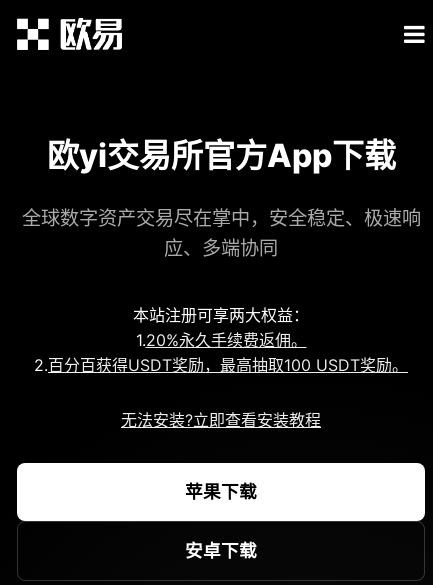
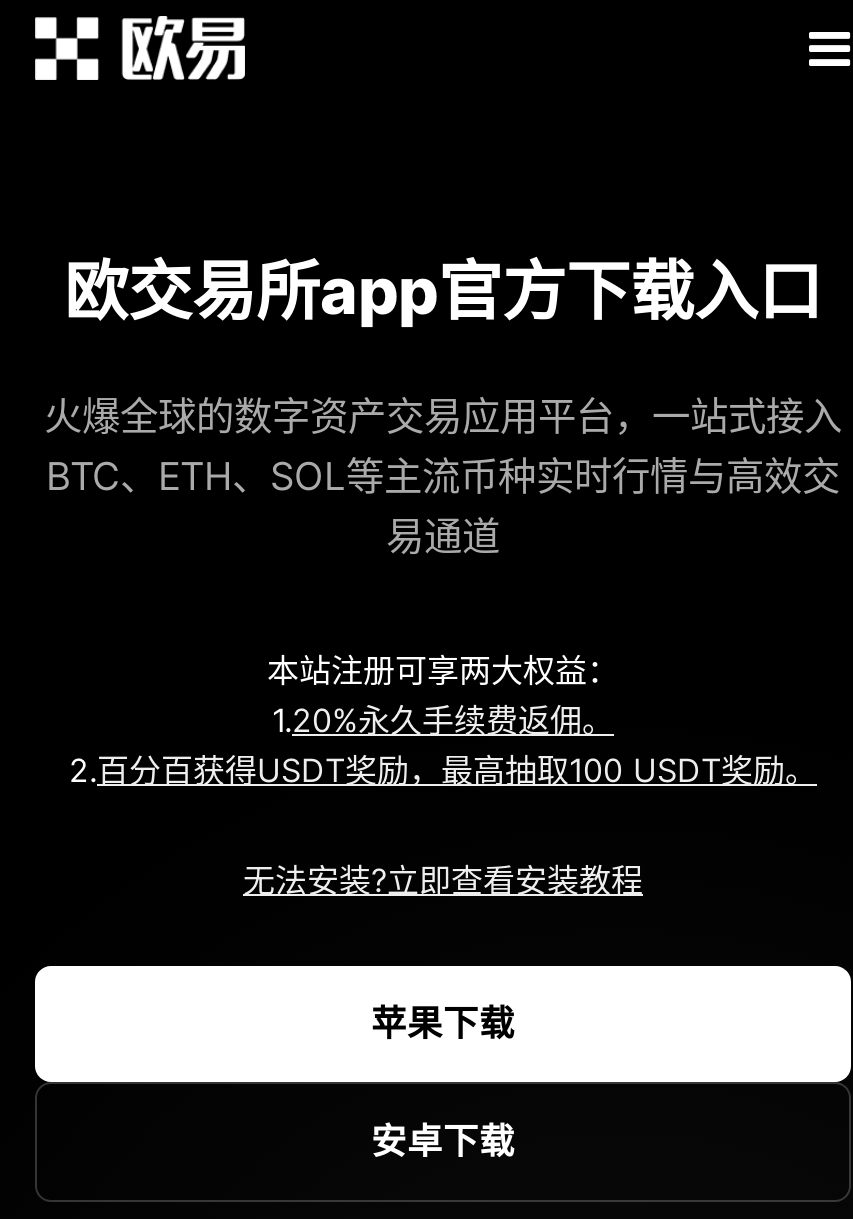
- 欧yi交易所官方App下载
+ 欧交易所app官方下载入口

- 全球数字资产交易尽在掌中，安全稳定、极速响
- 应、多端协同
+ 火爆全球的数字资产交易应用平台，一站式接入
+ BTC、ETH、SOL等主流币种实时行情与高效交
+ 易通道
